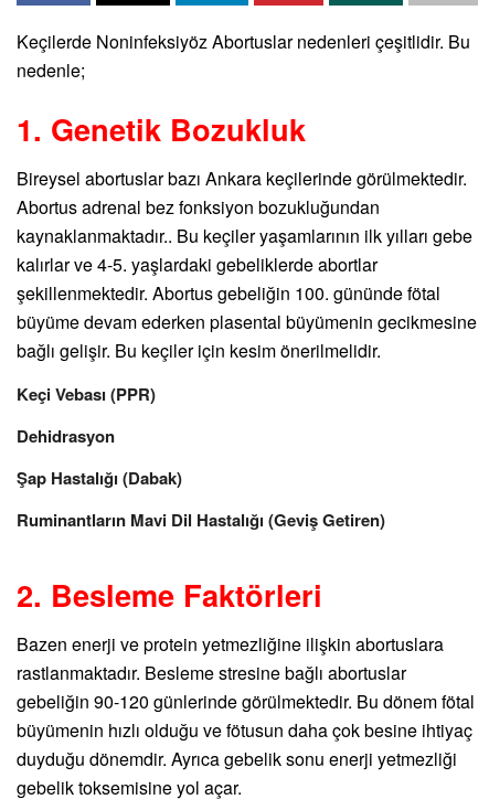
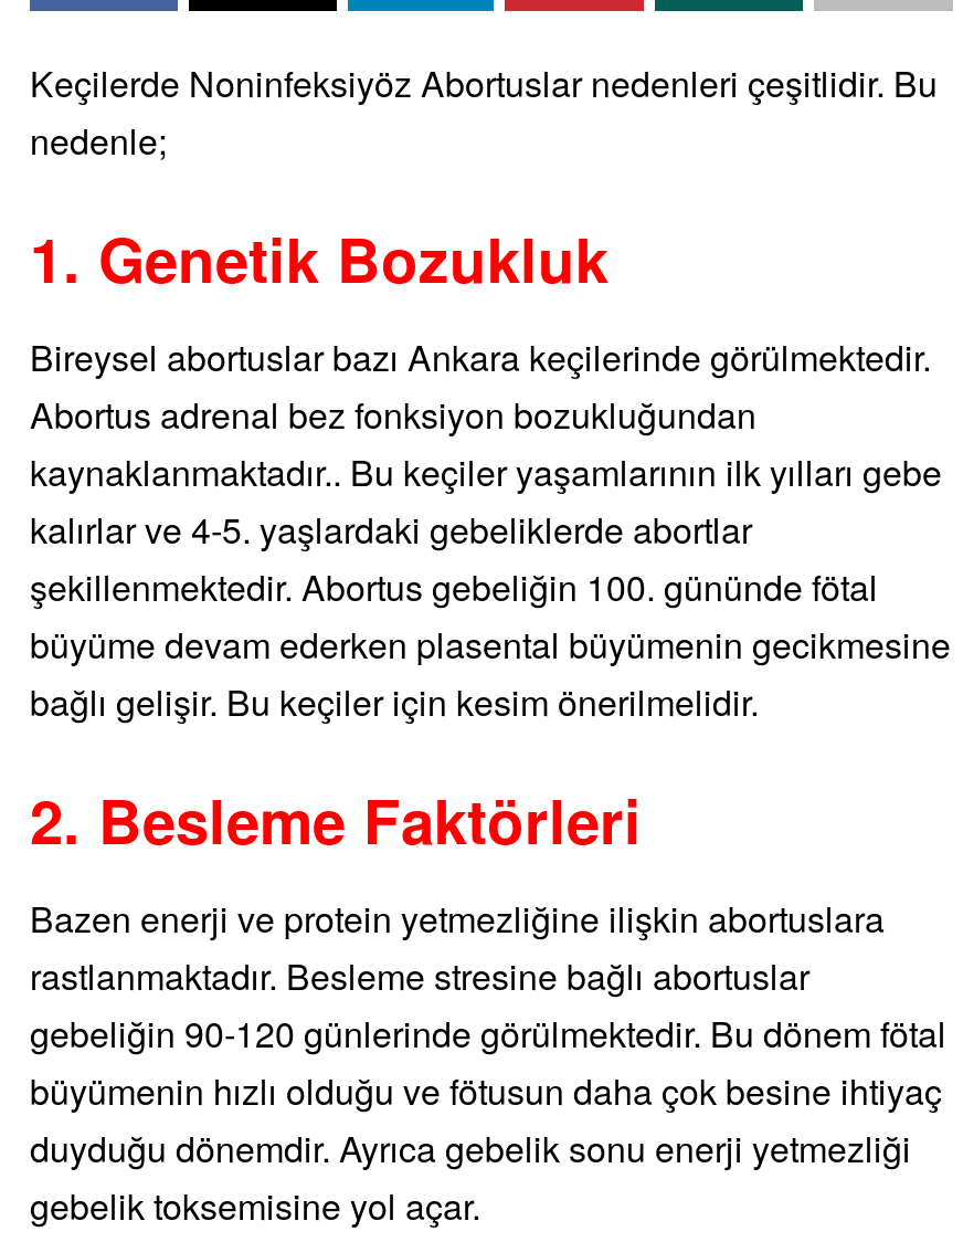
- Keçi Vebası (PPR)
- Dehidrasyon
- Şap Hastalığı (Dabak)
- Ruminantların Mavi Dil Hastalığı (Geviş Getiren)
